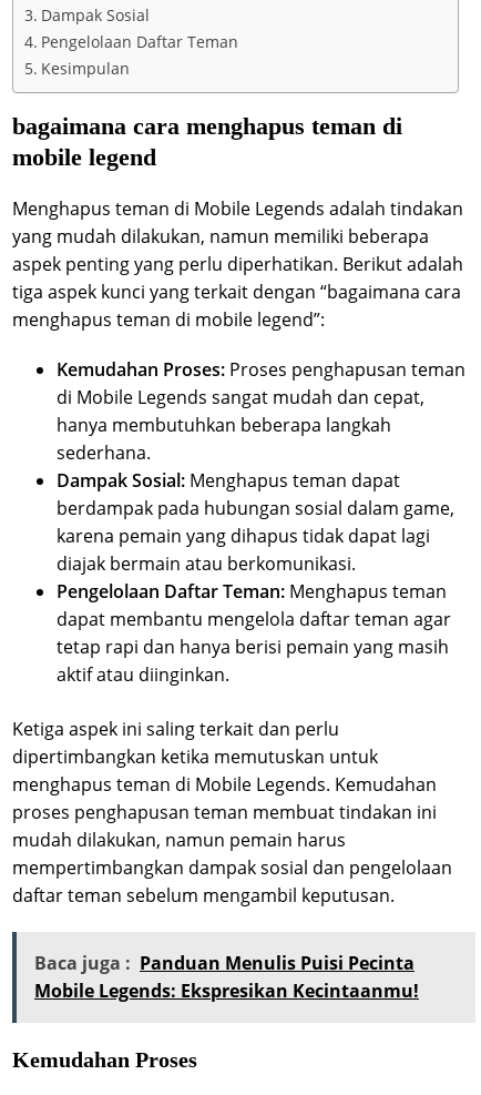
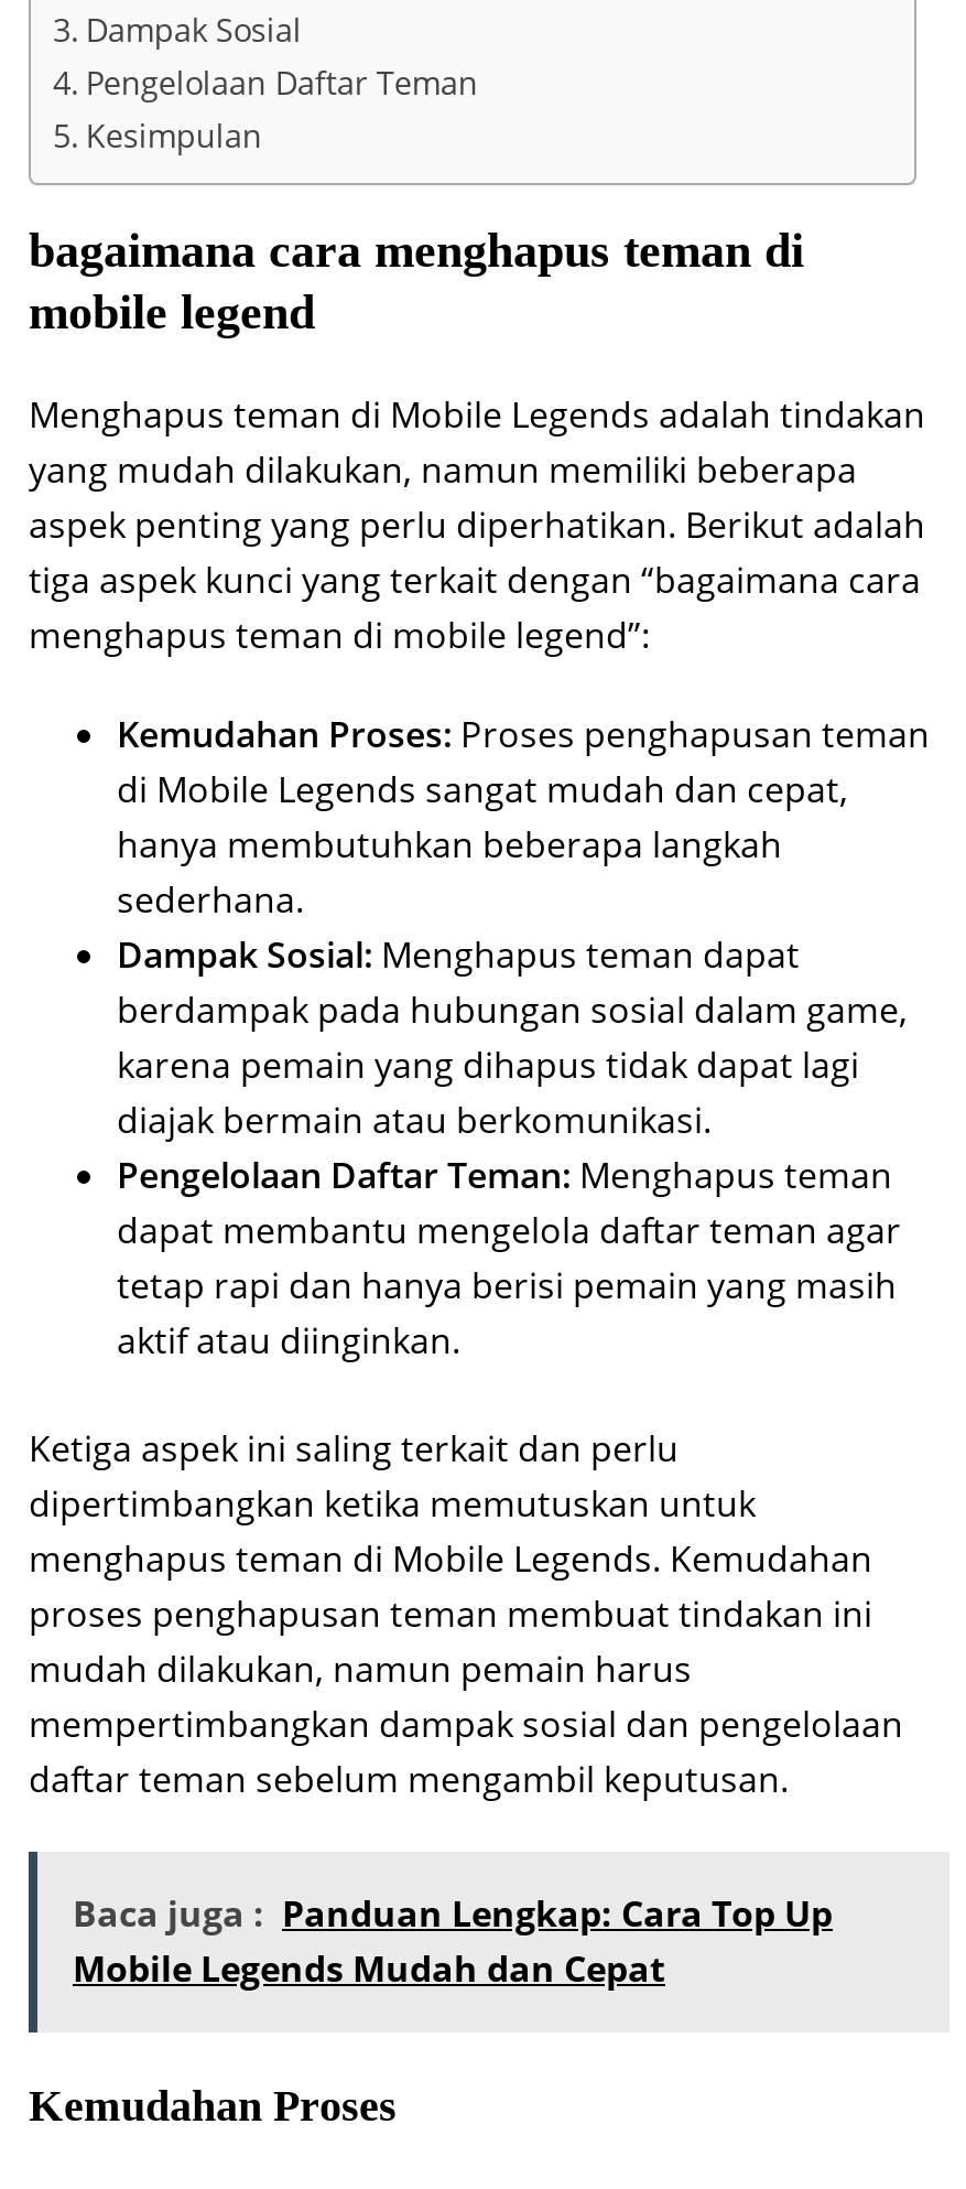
- Baca juga : Panduan Menulis Puisi Pecinta
- Mobile Legends: Ekspresikan Kecintaanmu!
+ Baca juga : Panduan Lengkap: Cara Top Up
+ Mobile Legends Mudah dan Cepat
